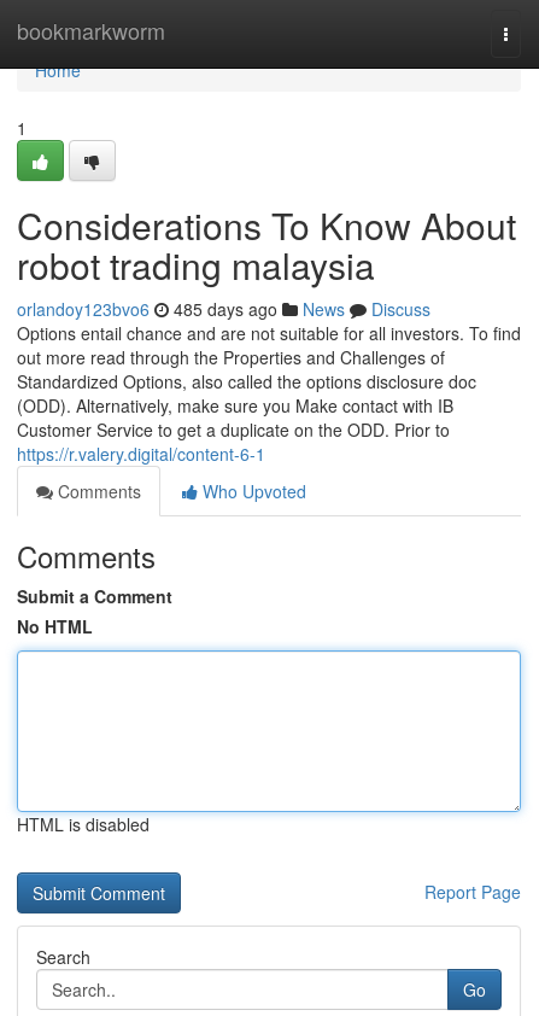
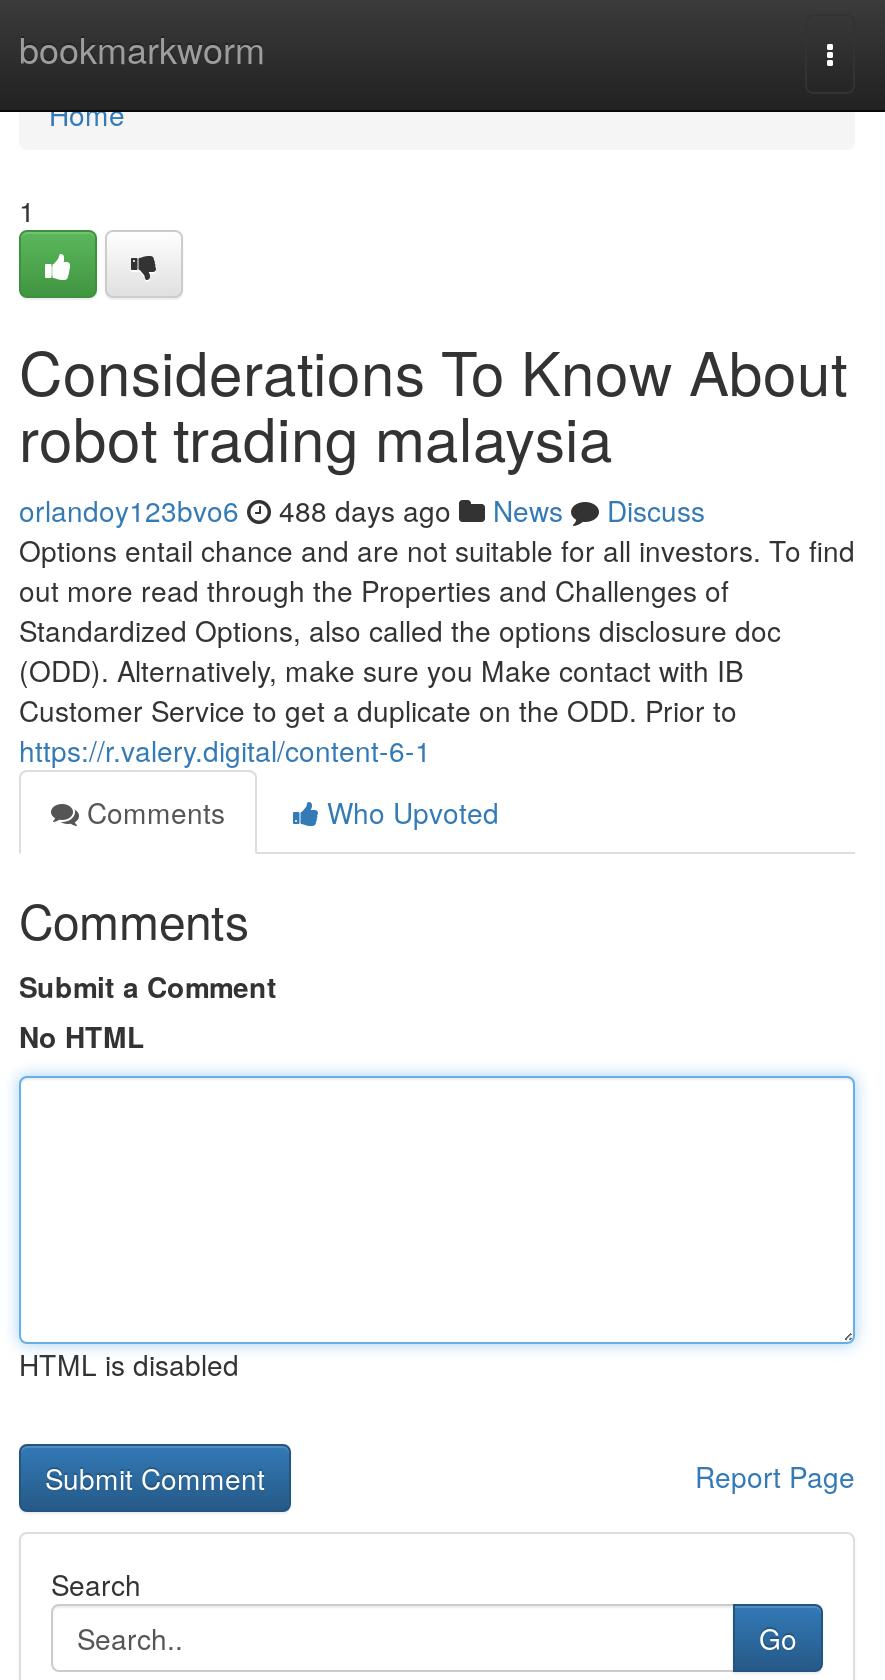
- orlandoy123bvo6 485 days ago News Discuss
+ orlandoy123bvo6 488 days ago News Discuss
